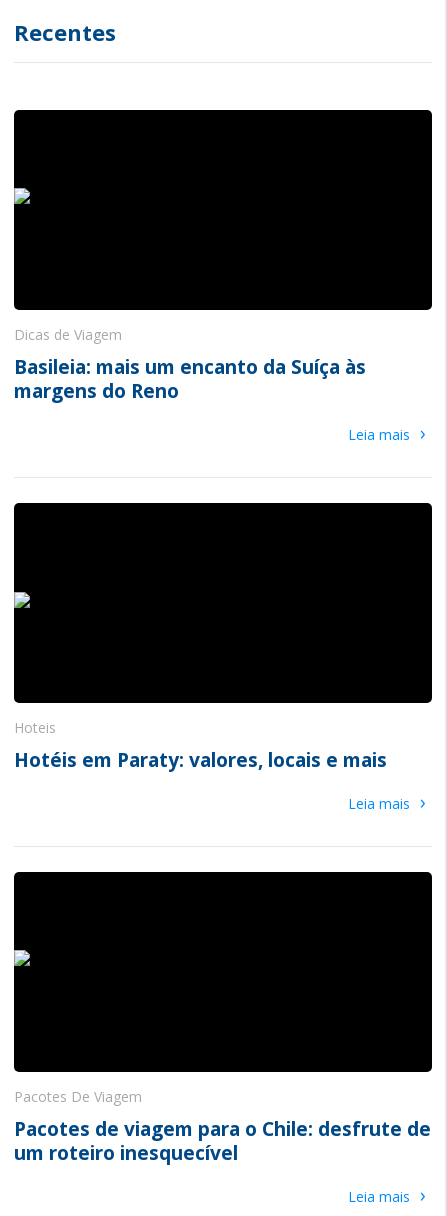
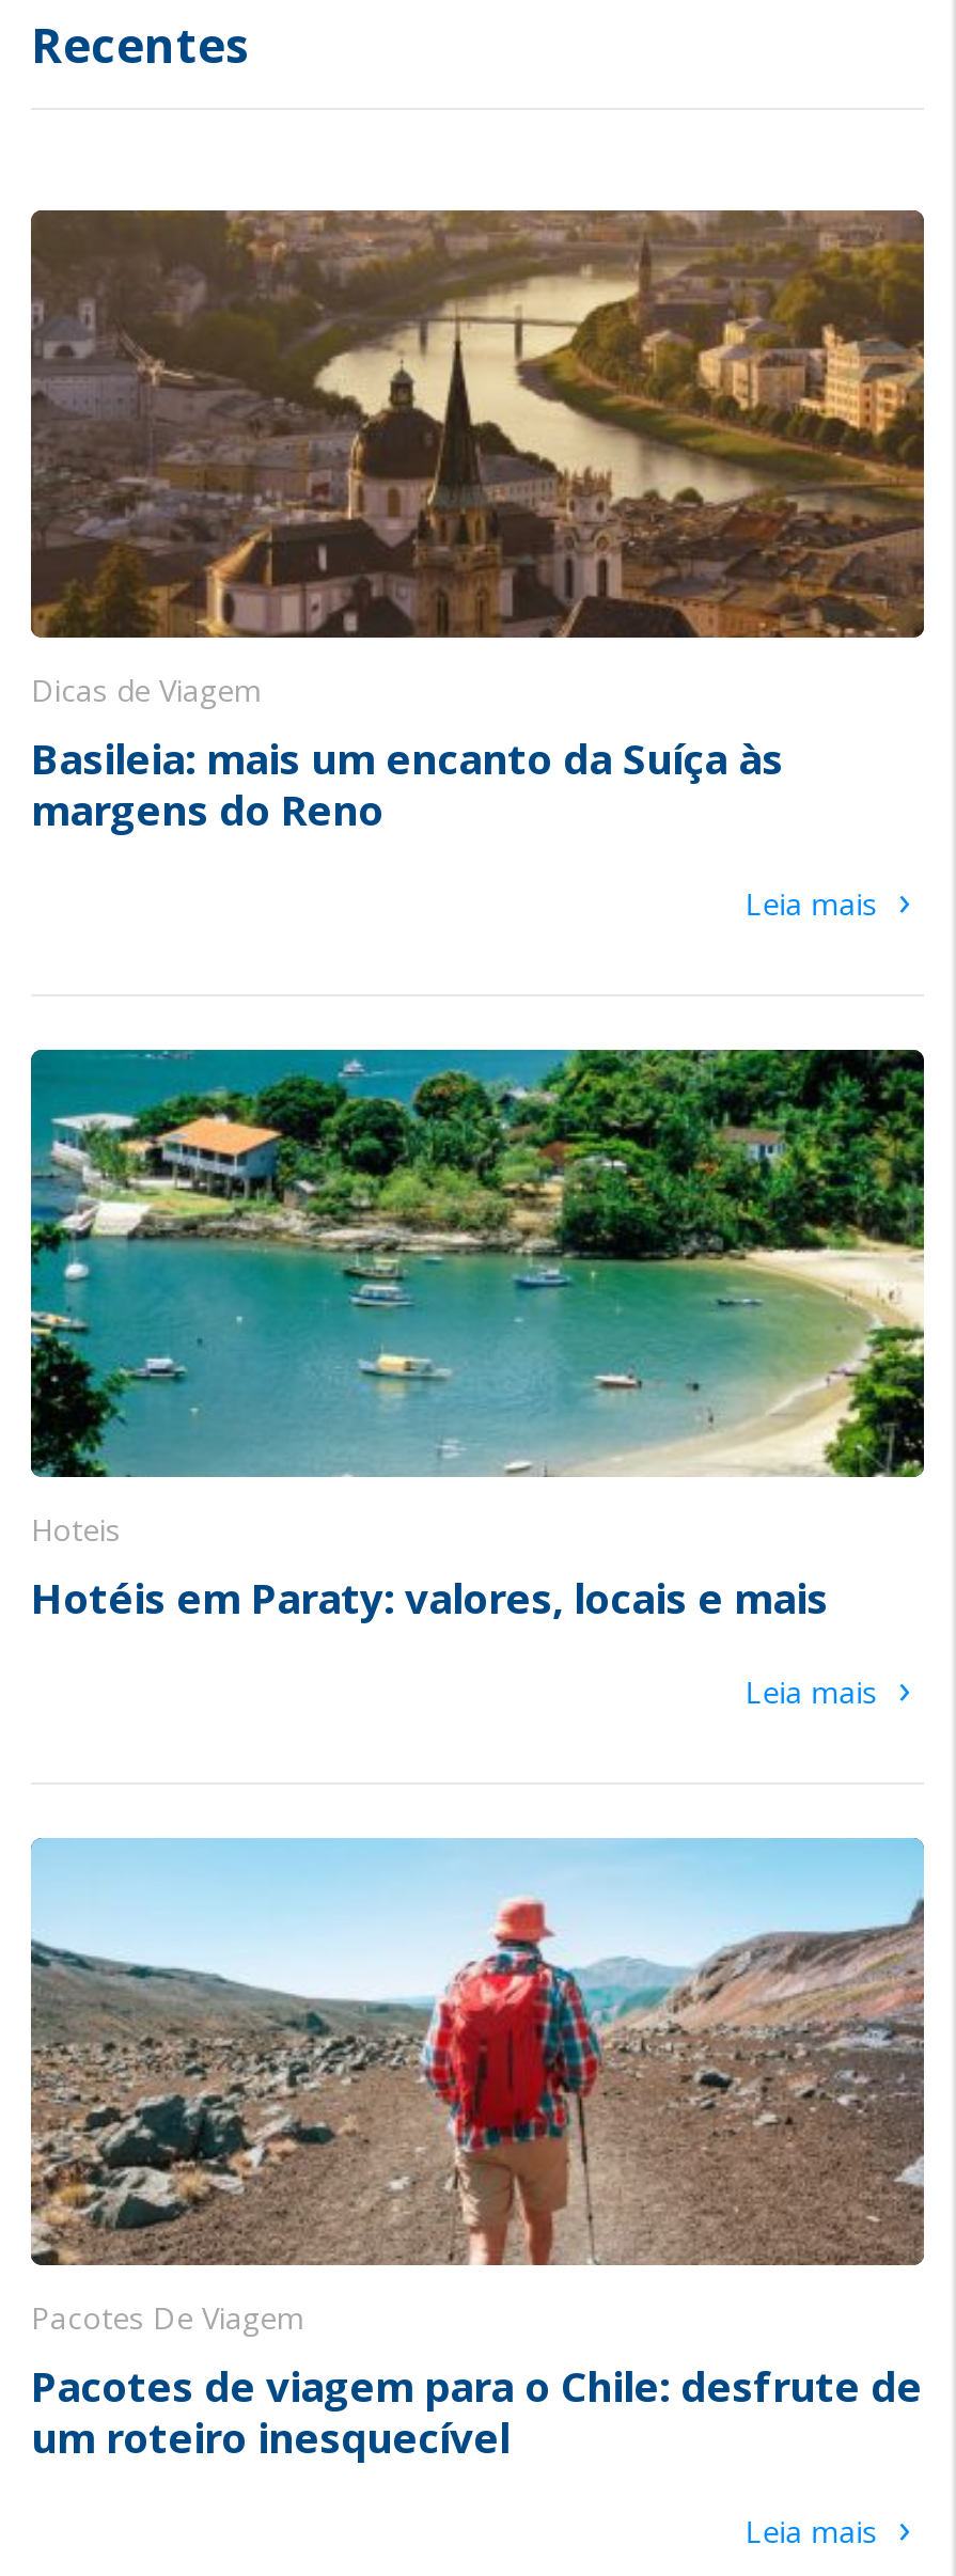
+ [image]

+ [image]

+ [image]
